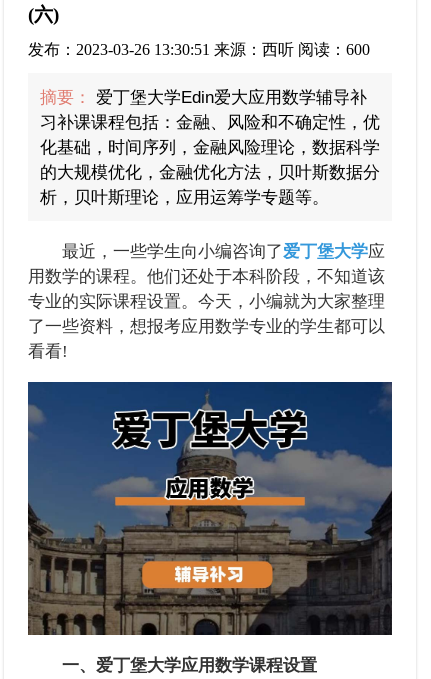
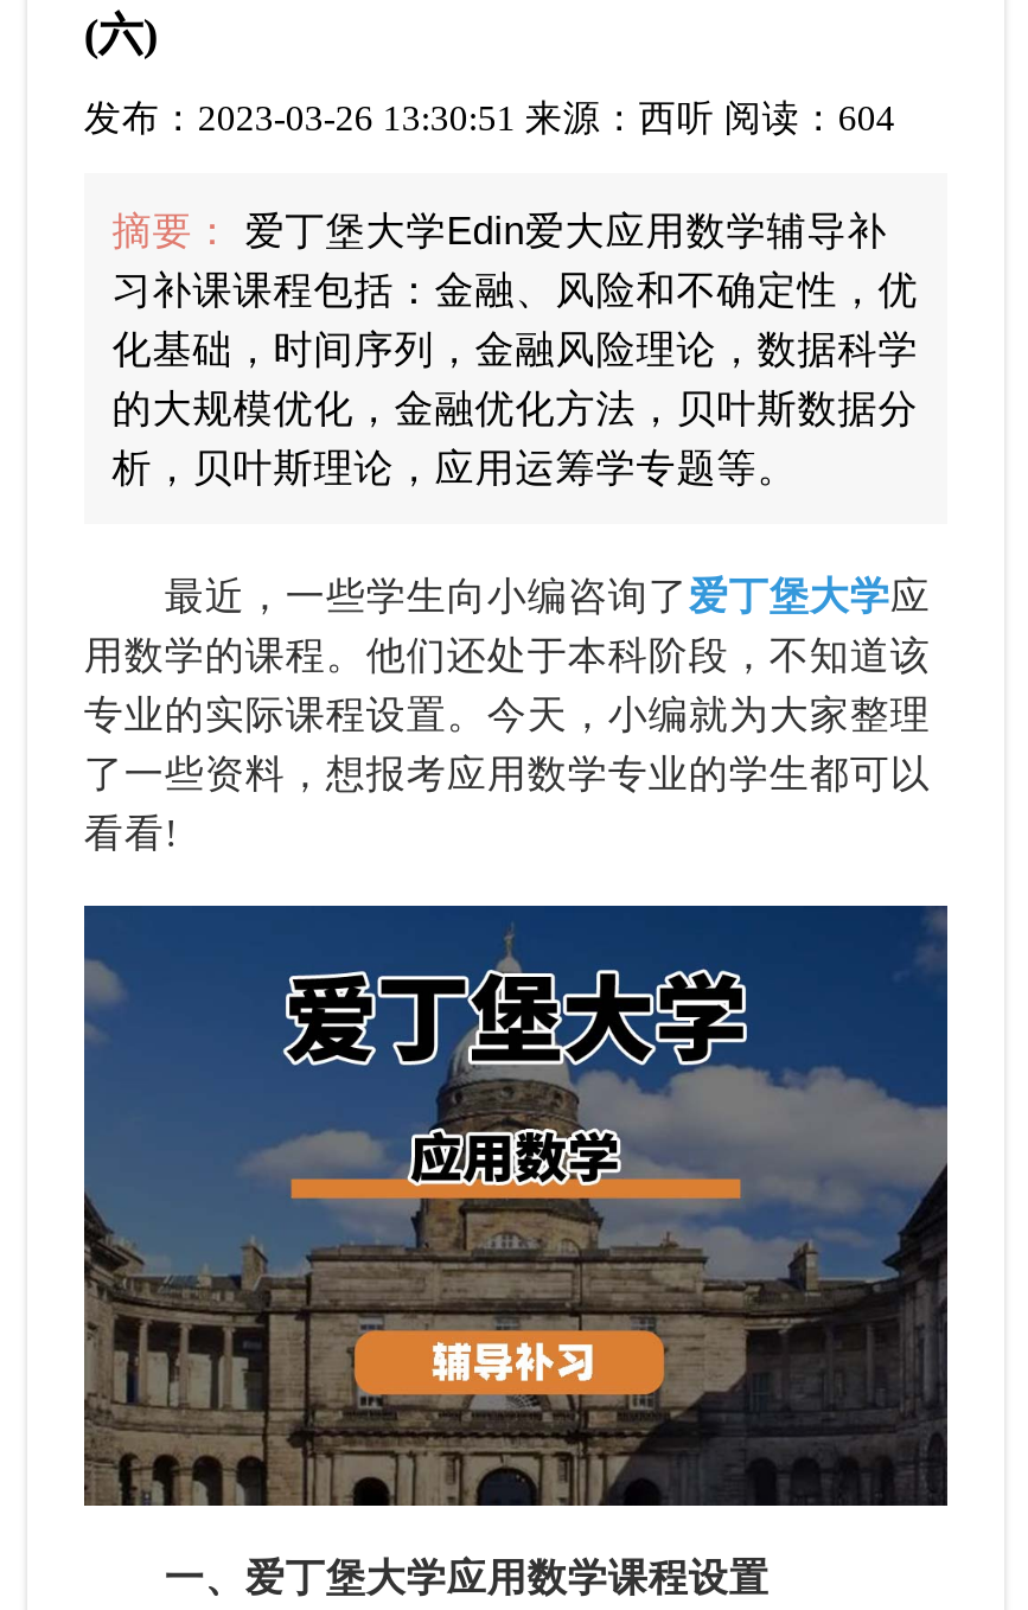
- 发布：2023-03-26 13:30:51 来源：西听 阅读：600
+ 发布：2023-03-26 13:30:51 来源：西听 阅读：604
